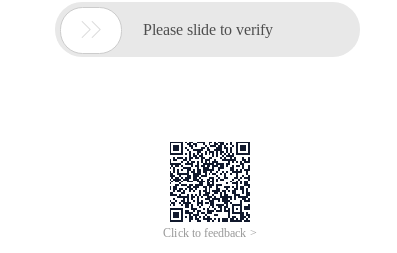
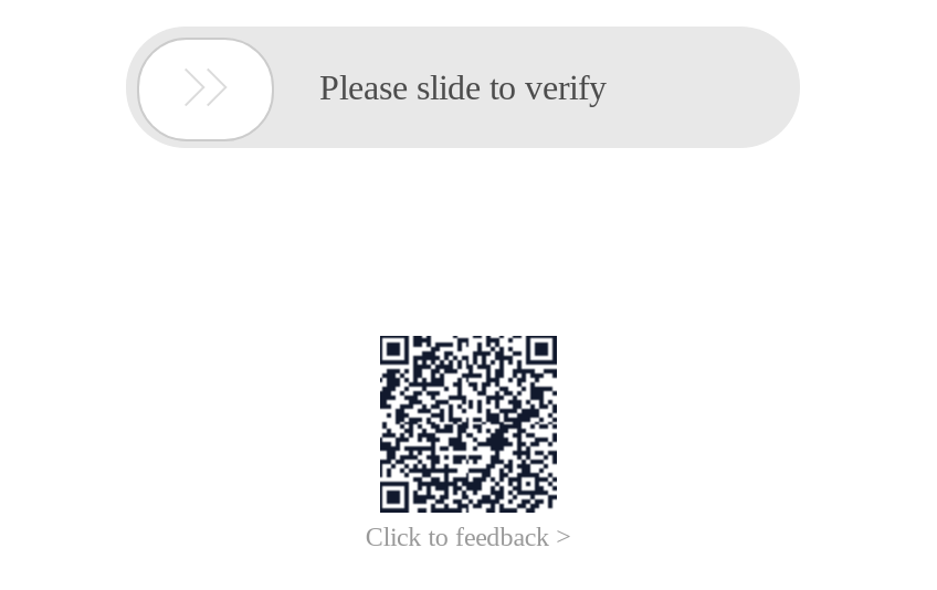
- [image]
+ [image]
